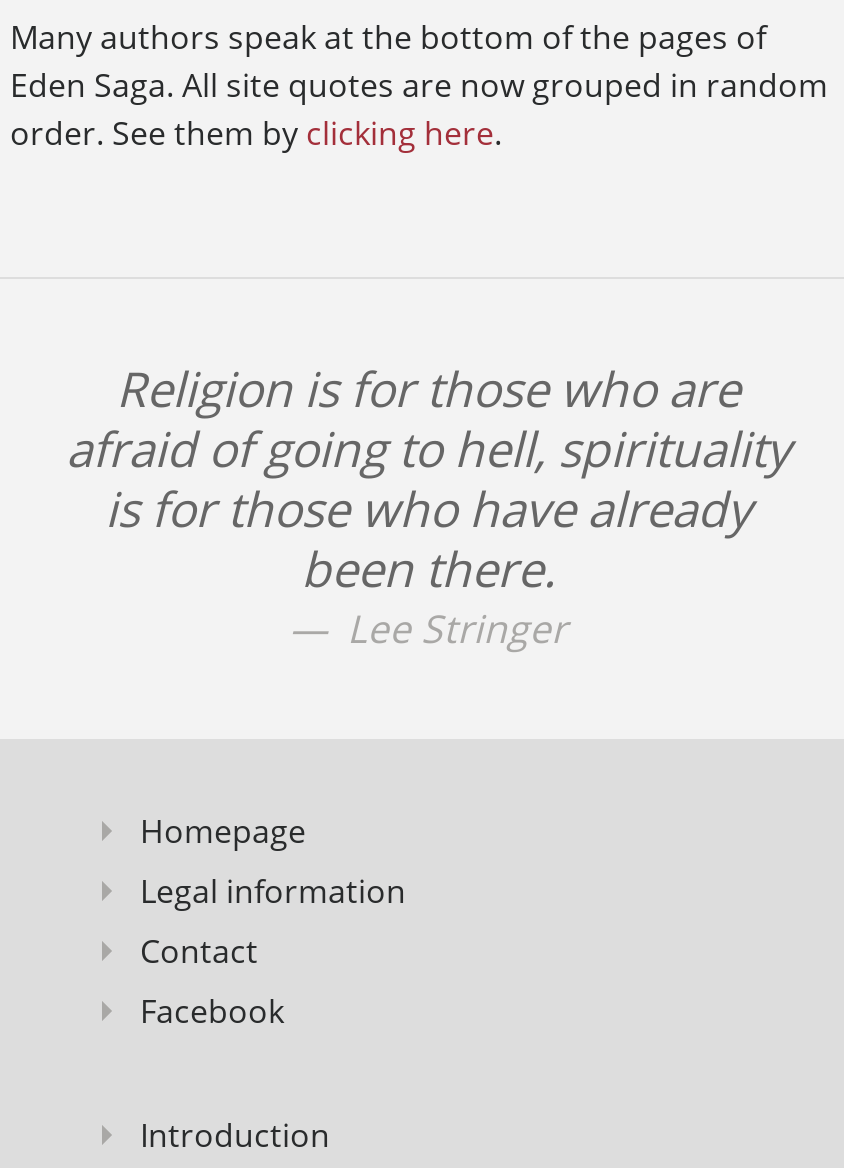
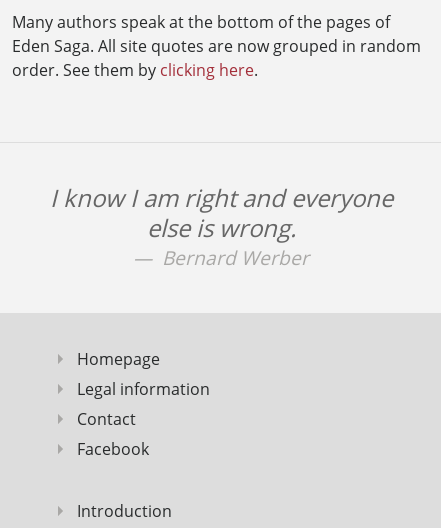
- Religion is for those who are
- afraid of going to hell, spirituality
- is for those who have already
- been there.
- Lee Stringer
+ I know I am right and everyone
+ else is wrong.
+ Bernard Werber
